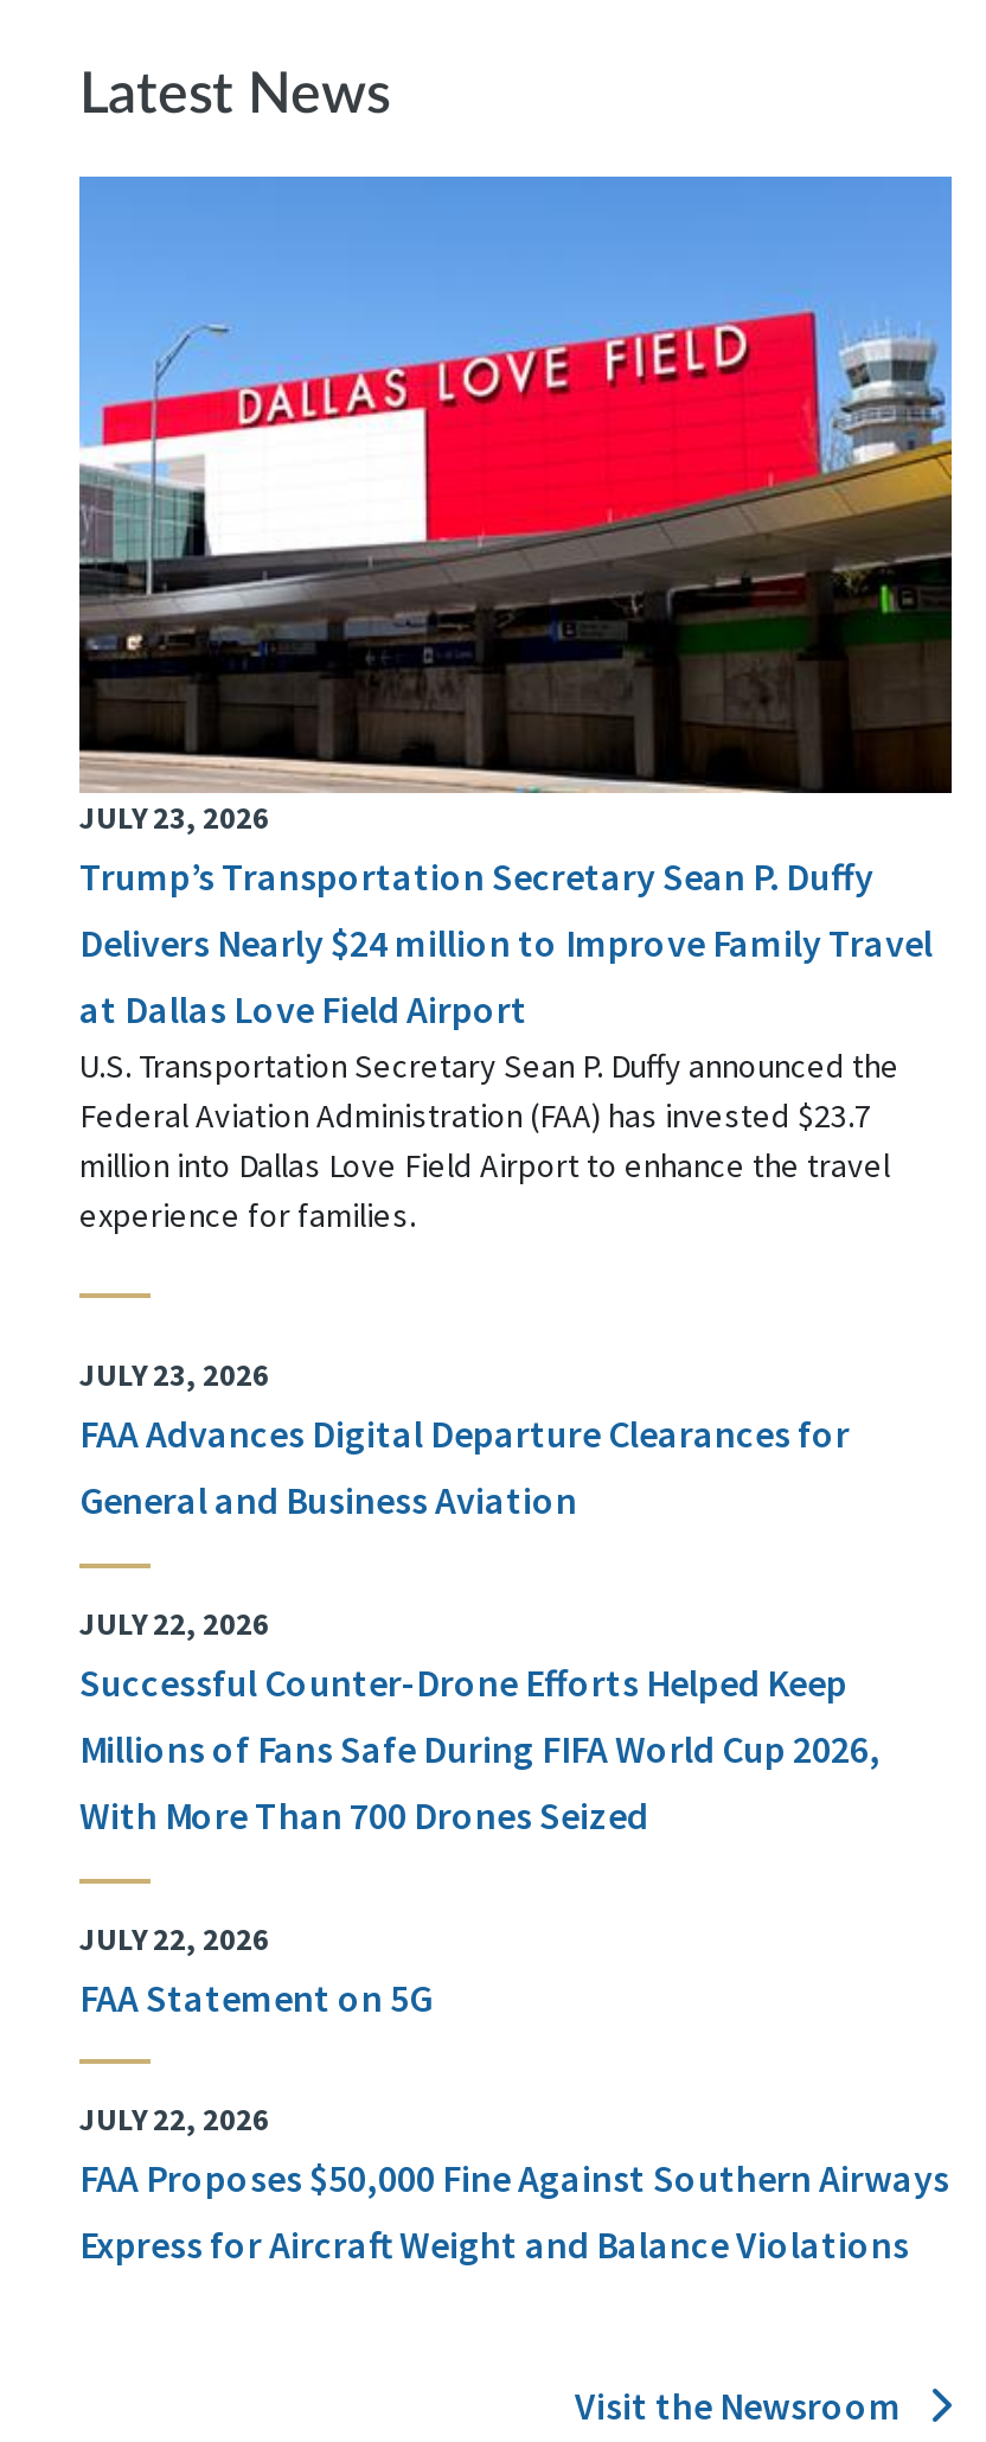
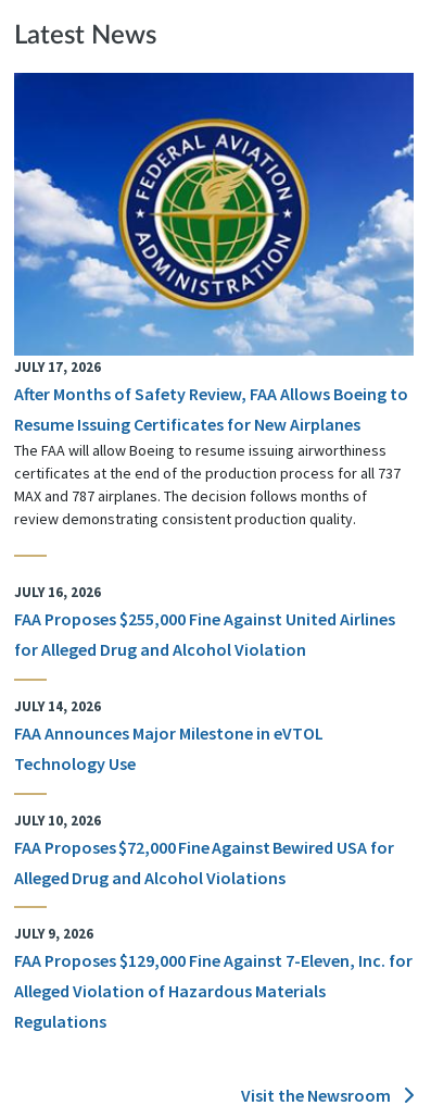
- [image]
- JULY 23, 2026
- Trump’s Transportation Secretary Sean P. Duffy
- Delivers Nearly $24 million to Improve Family Travel
- at Dallas Love Field Airport
- U.S. Transportation Secretary Sean P. Duffy announced the
- Federal Aviation Administration (FAA) has invested $23.7
- million into Dallas Love Field Airport to enhance the travel
- experience for families.
+ [image]
+ JULY 17, 2026
+ After Months of Safety Review, FAA Allows Boeing to
+ Resume Issuing Certificates for New Airplanes
+ The FAA will allow Boeing to resume issuing airworthiness
+ certificates at the end of the production process for all 737
+ MAX and 787 airplanes. The decision follows months of
+ review demonstrating consistent production quality.

- JULY 23, 2026
- FAA Advances Digital Departure Clearances for
- General and Business Aviation
+ JULY 16, 2026
+ FAA Proposes $255,000 Fine Against United Airlines
+ for Alleged Drug and Alcohol Violation

- JULY 22, 2026
- Successful Counter-Drone Efforts Helped Keep
- Millions of Fans Safe During FIFA World Cup 2026,
- With More Than 700 Drones Seized
+ JULY 14, 2026
+ FAA Announces Major Milestone in eVTOL
+ Technology Use

- JULY 22, 2026
- FAA Statement on 5G
+ JULY 10, 2026
+ FAA Proposes $72,000 Fine Against Bewired USA for
+ Alleged Drug and Alcohol Violations

- JULY 22, 2026
- FAA Proposes $50,000 Fine Against Southern Airways
- Express for Aircraft Weight and Balance Violations
+ JULY 9, 2026
+ FAA Proposes $129,000 Fine Against 7-Eleven, Inc. for
+ Alleged Violation of Hazardous Materials
+ Regulations
